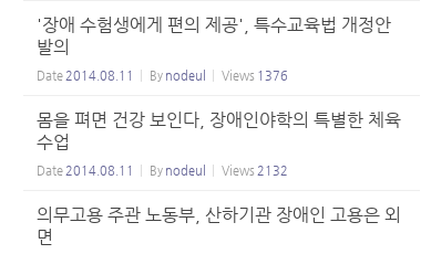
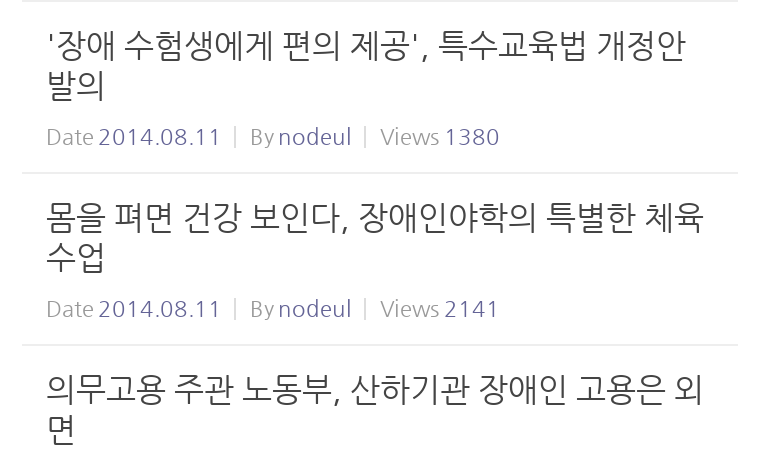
- Date 2014.08.11 By nodeul Views 1376
+ Date 2014.08.11 By nodeul Views 1380

- Date 2014.08.11 By nodeul Views 2132
+ Date 2014.08.11 By nodeul Views 2141
